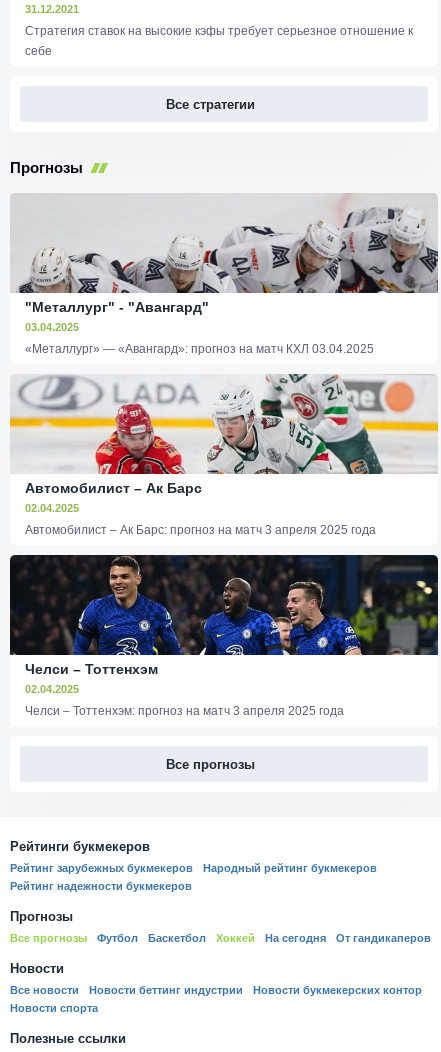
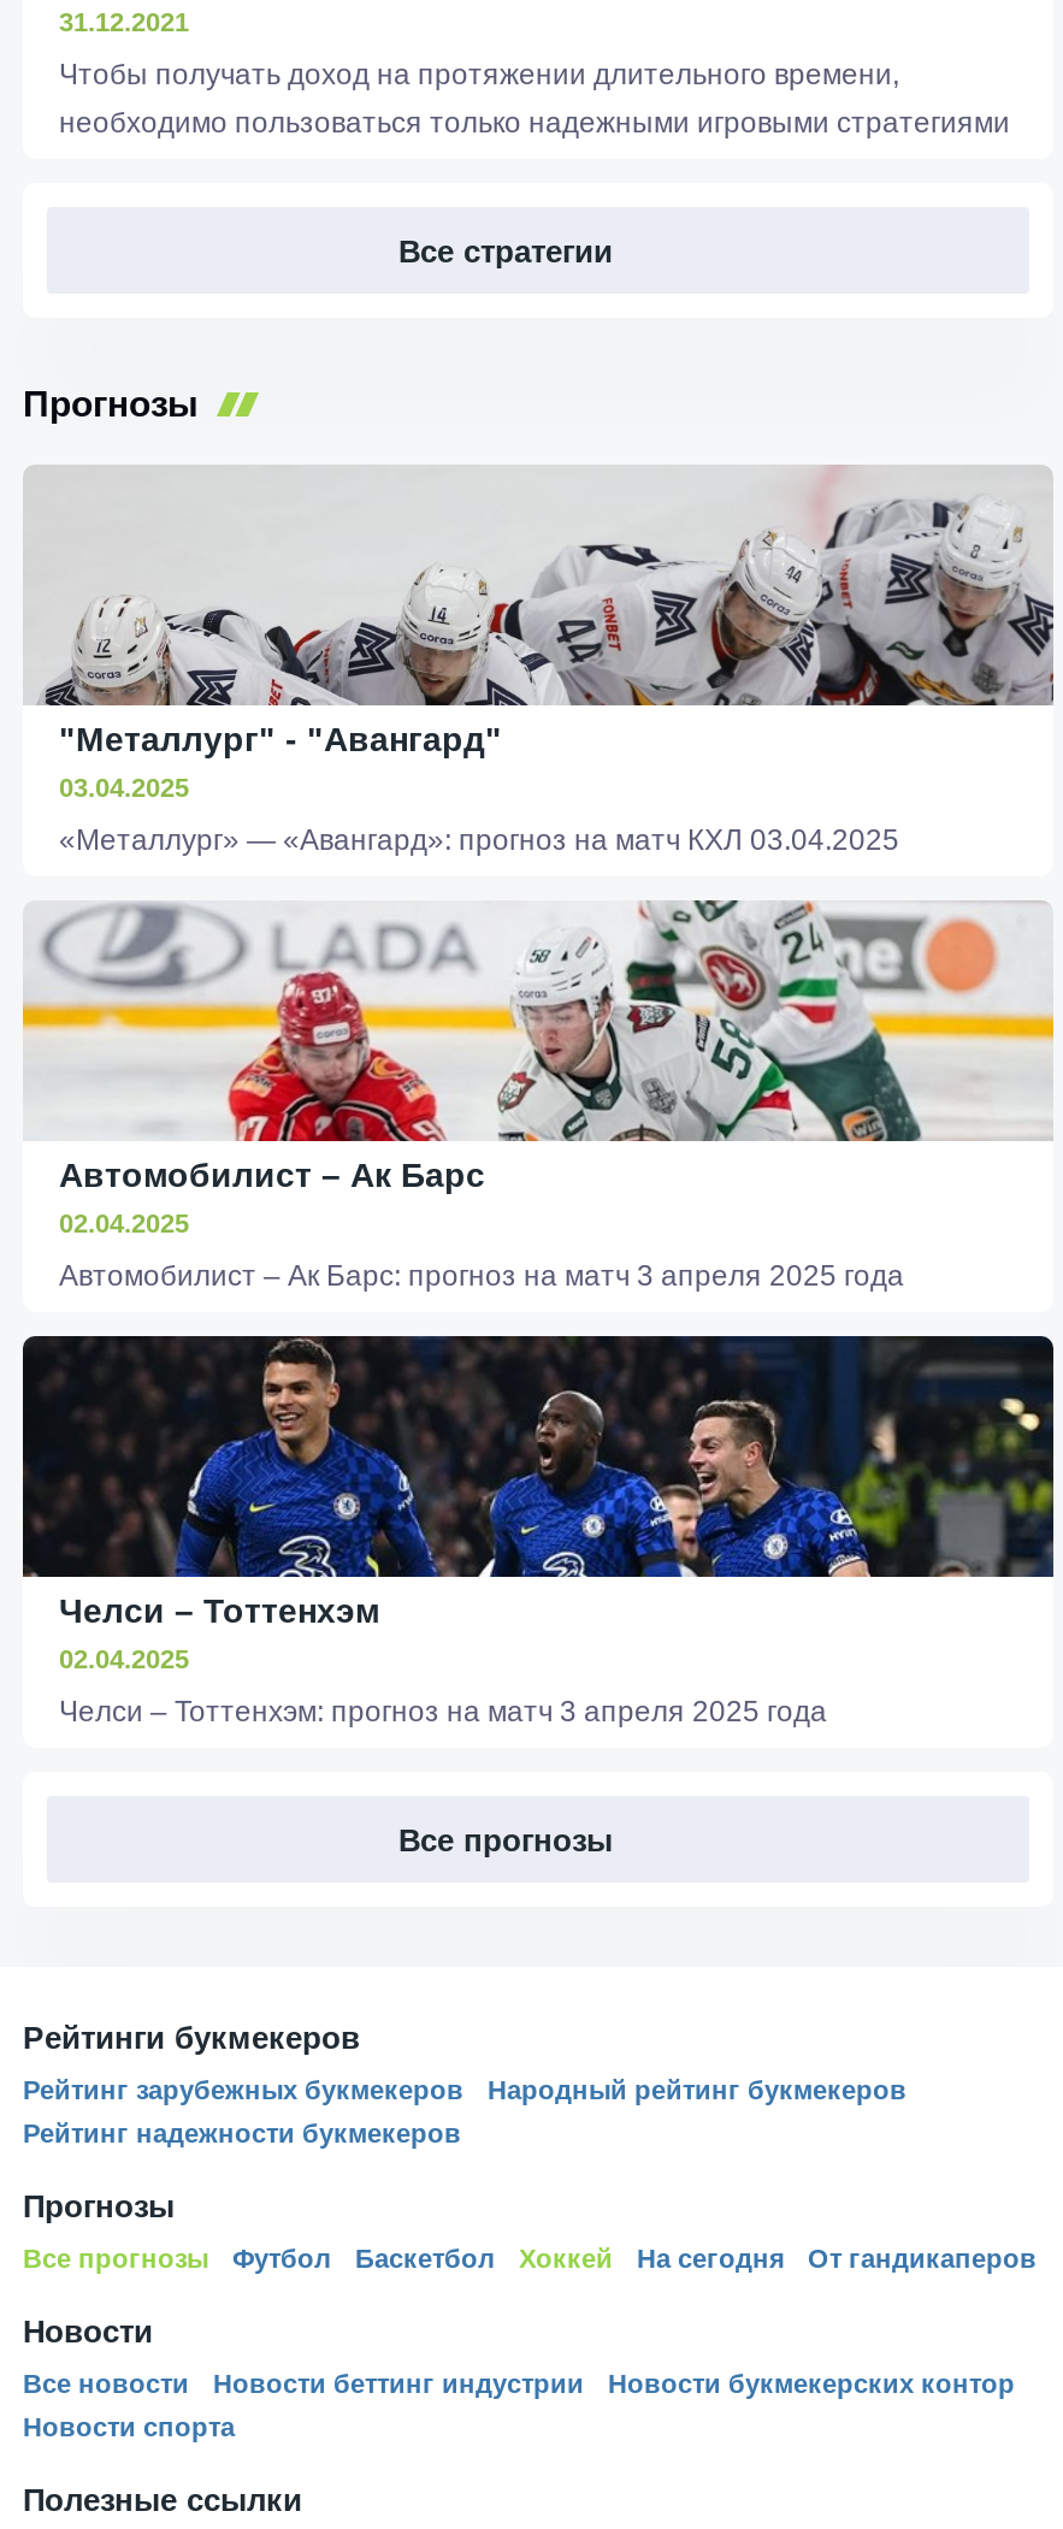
- Стратегия ставок на высокие кэфы требует серьезное отношение к
- себе
+ Чтобы получать доход на протяжении длительного времени,
+ необходимо пользоваться только надежными игровыми стратегиями
